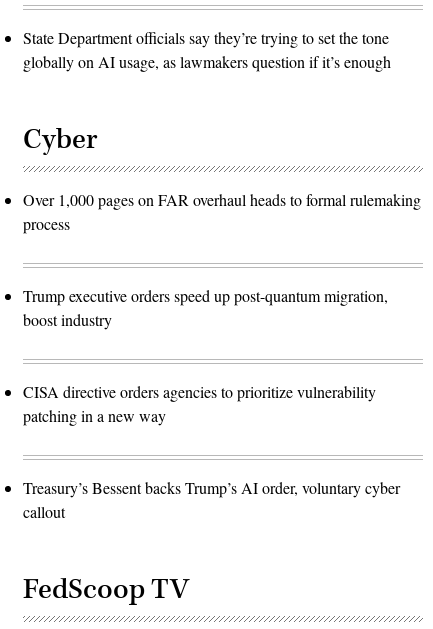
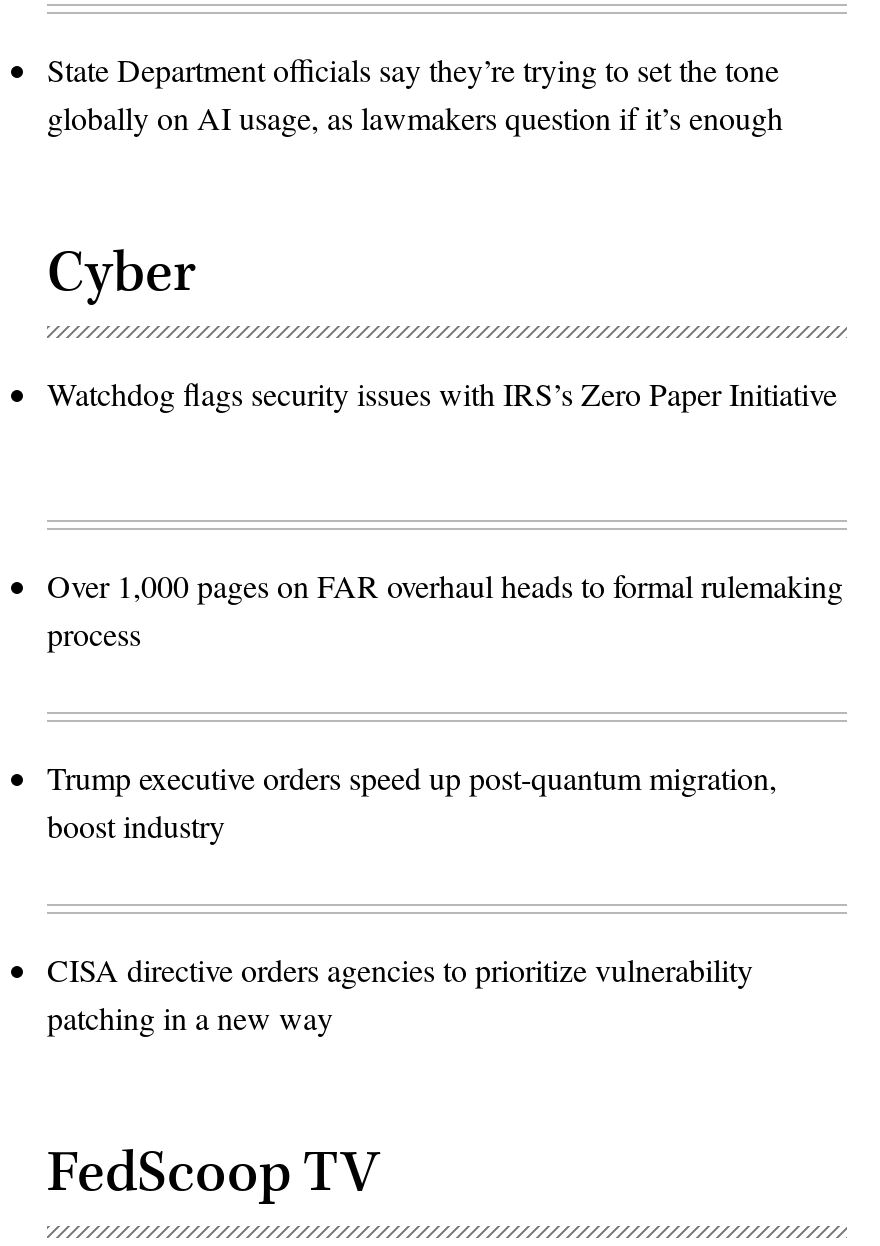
+ Watchdog flags security issues with IRS’s Zero Paper Initiative

moved down: Over 1,000 pages on FAR overhaul heads to formal rulemaking | process | Trump executive orders speed up post-quantum migration, | boost industry | CISA directive orders agencies to prioritize vulnerability | patching in a new way

- Treasury’s Bessent backs Trump’s AI order, voluntary cyber
- callout
